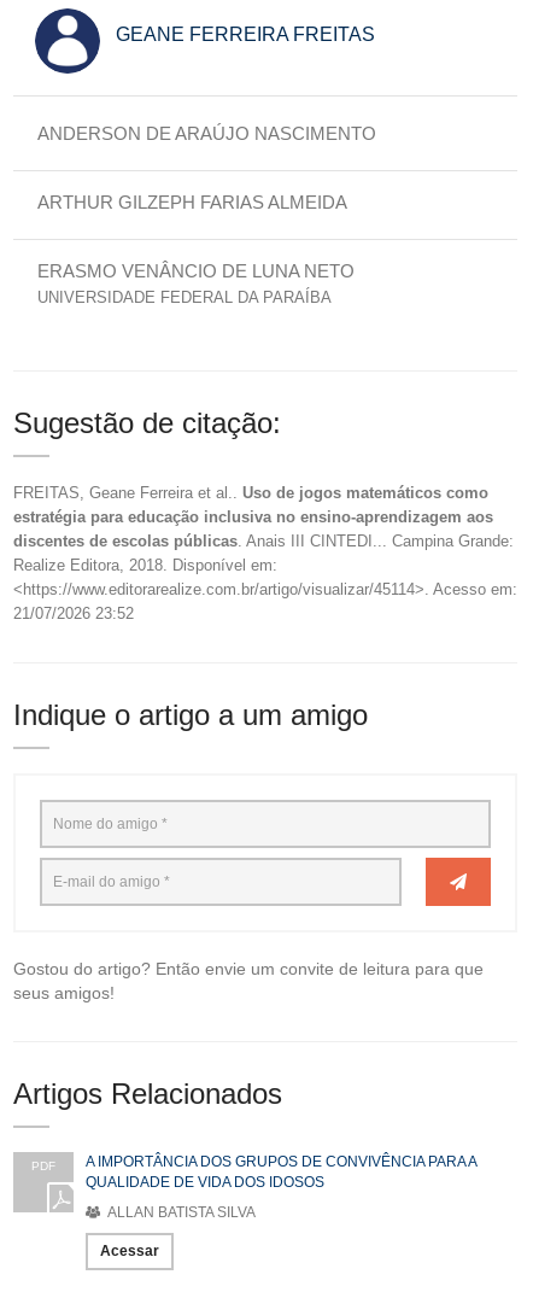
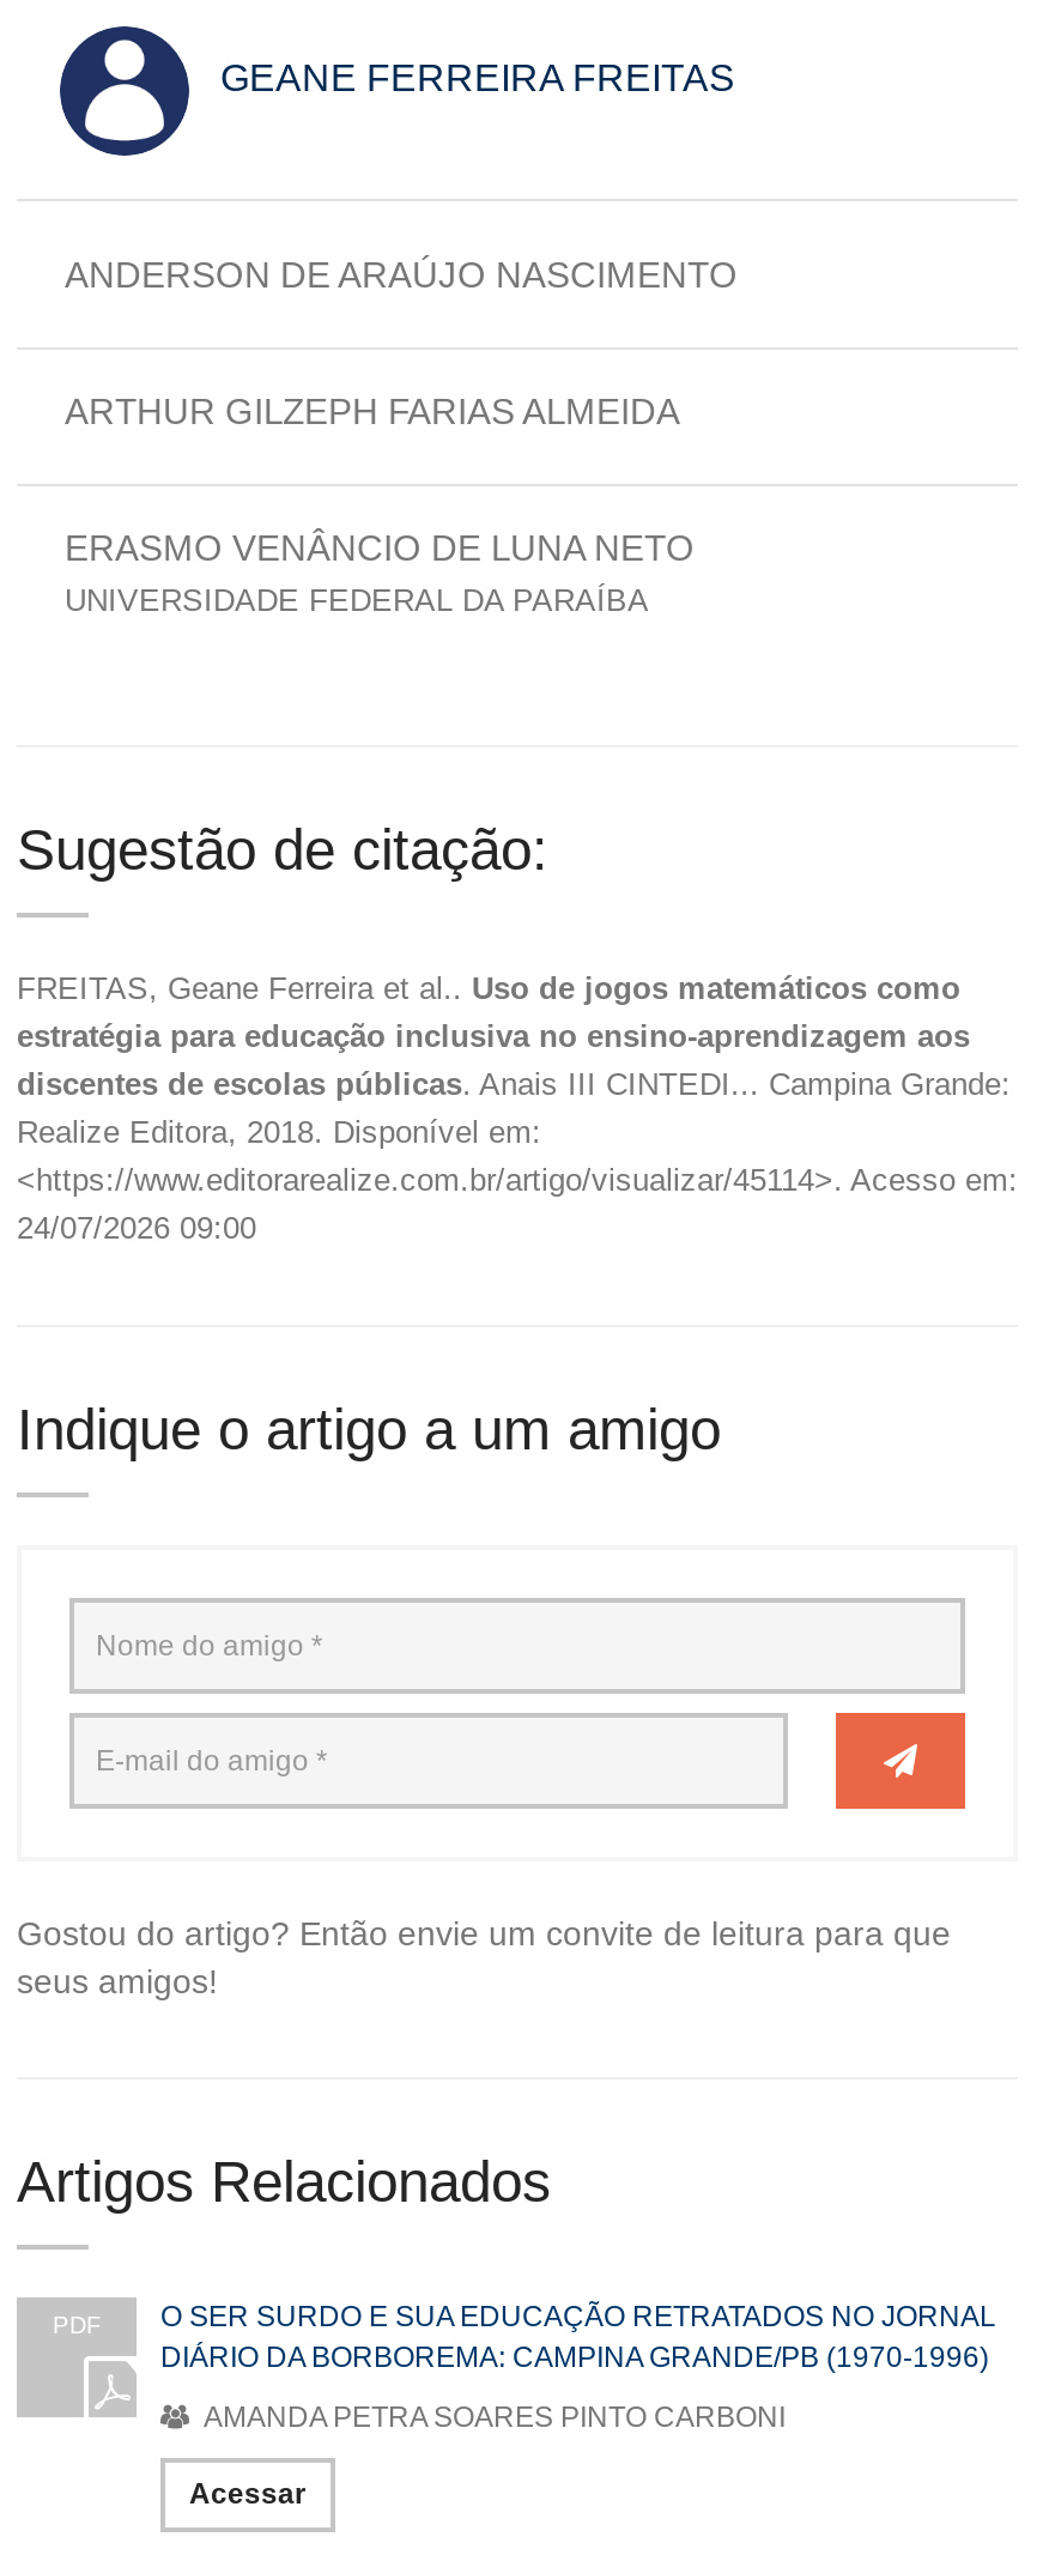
- 21/07/2026 23:52
+ 24/07/2026 09:00

- A IMPORTÂNCIA DOS GRUPOS DE CONVIVÊNCIA PARA A
- QUALIDADE DE VIDA DOS IDOSOS
+ O SER SURDO E SUA EDUCAÇÃO RETRATADOS NO JORNAL
+ DIÁRIO DA BORBOREMA: CAMPINA GRANDE/PB (1970-1996)

- ALLAN BATISTA SILVA
+ AMANDA PETRA SOARES PINTO CARBONI
